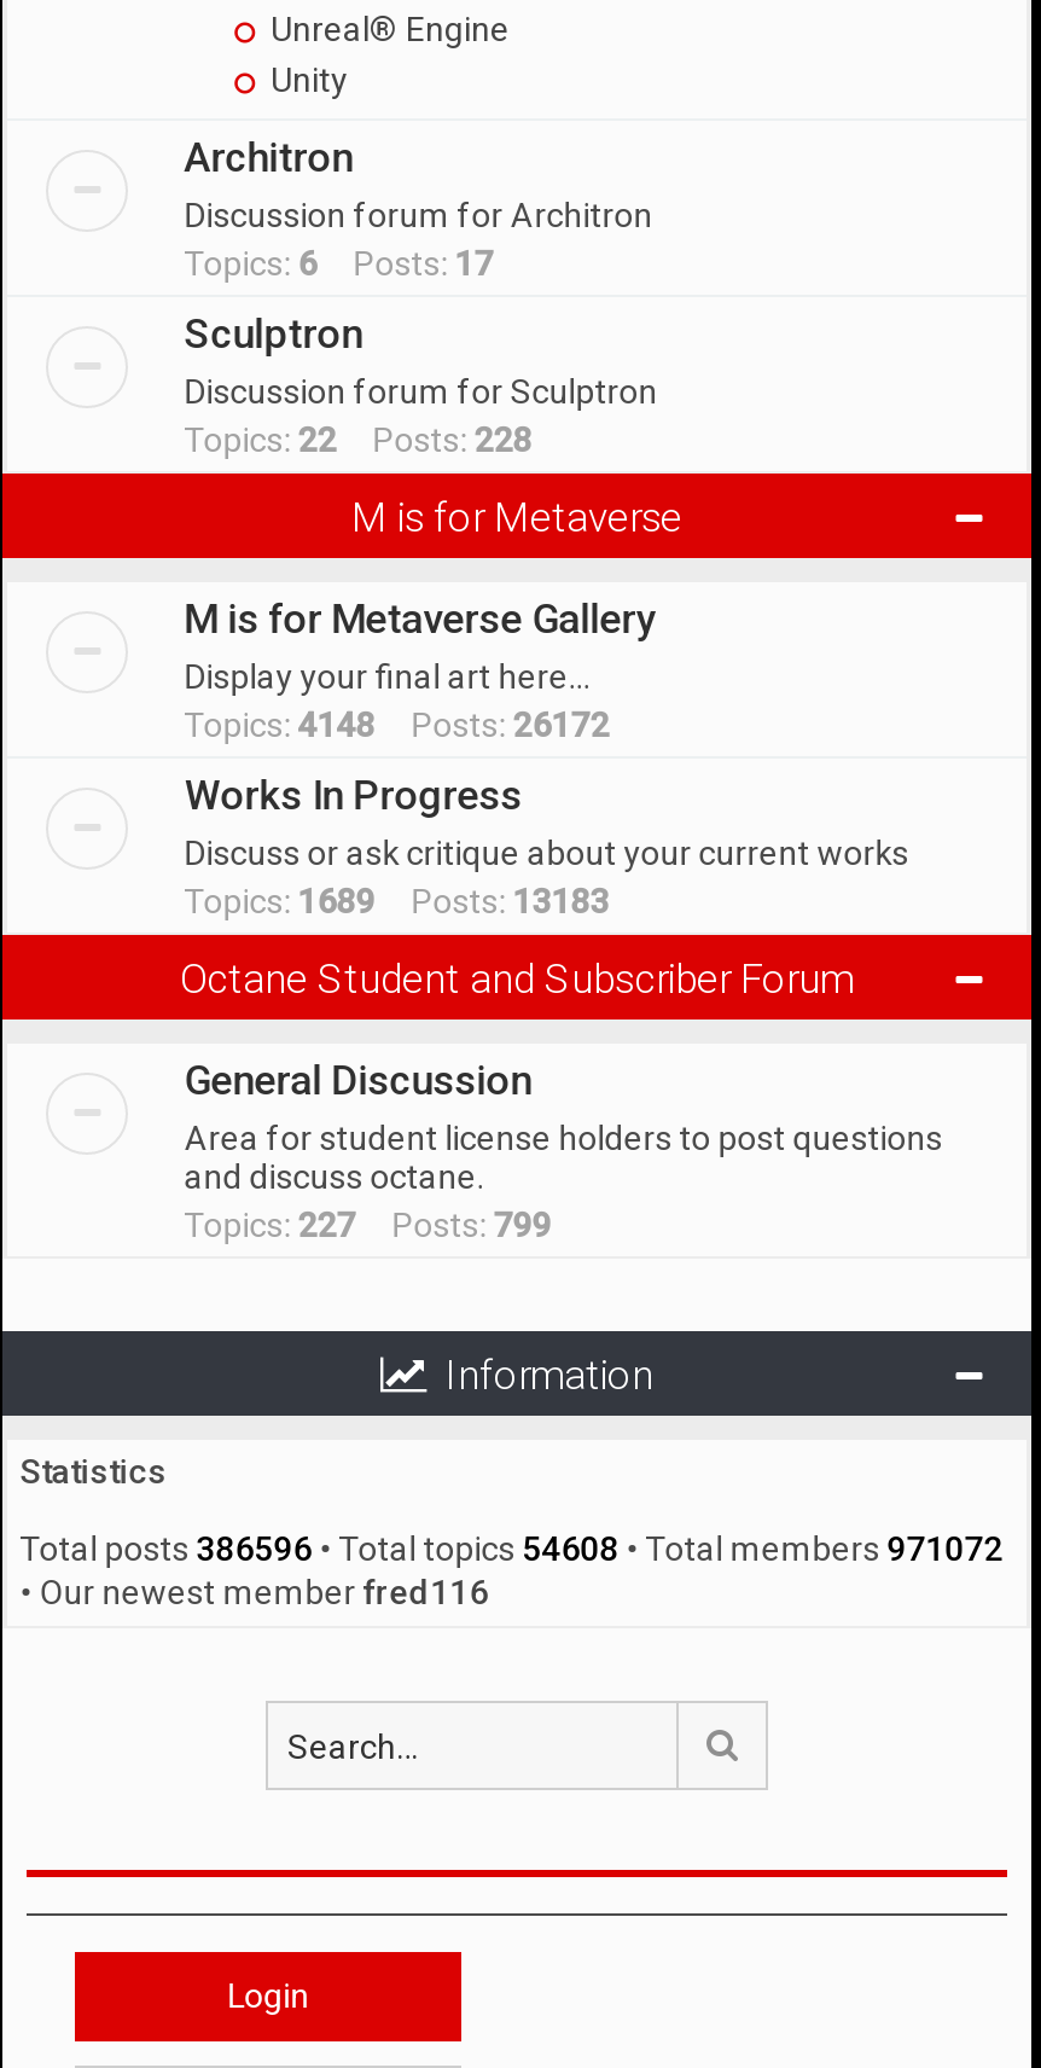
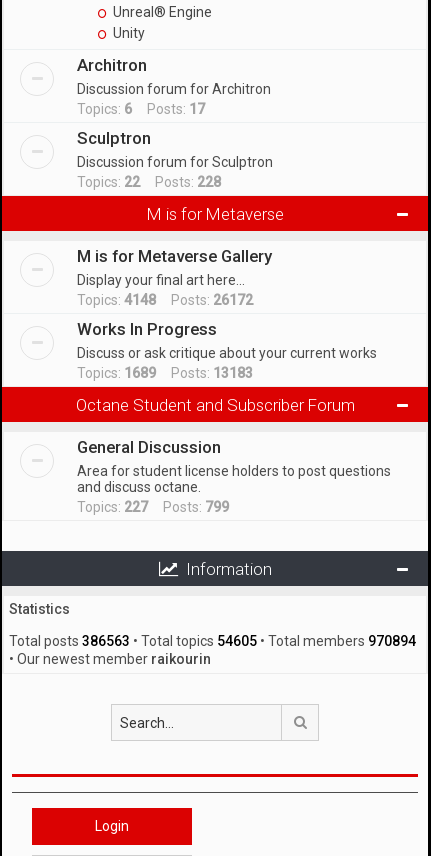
- Total posts 386596 • Total topics 54608 • Total members 971072
+ Total posts 386563 • Total topics 54605 • Total members 970894

- • Our newest member fred116
+ • Our newest member raikourin
